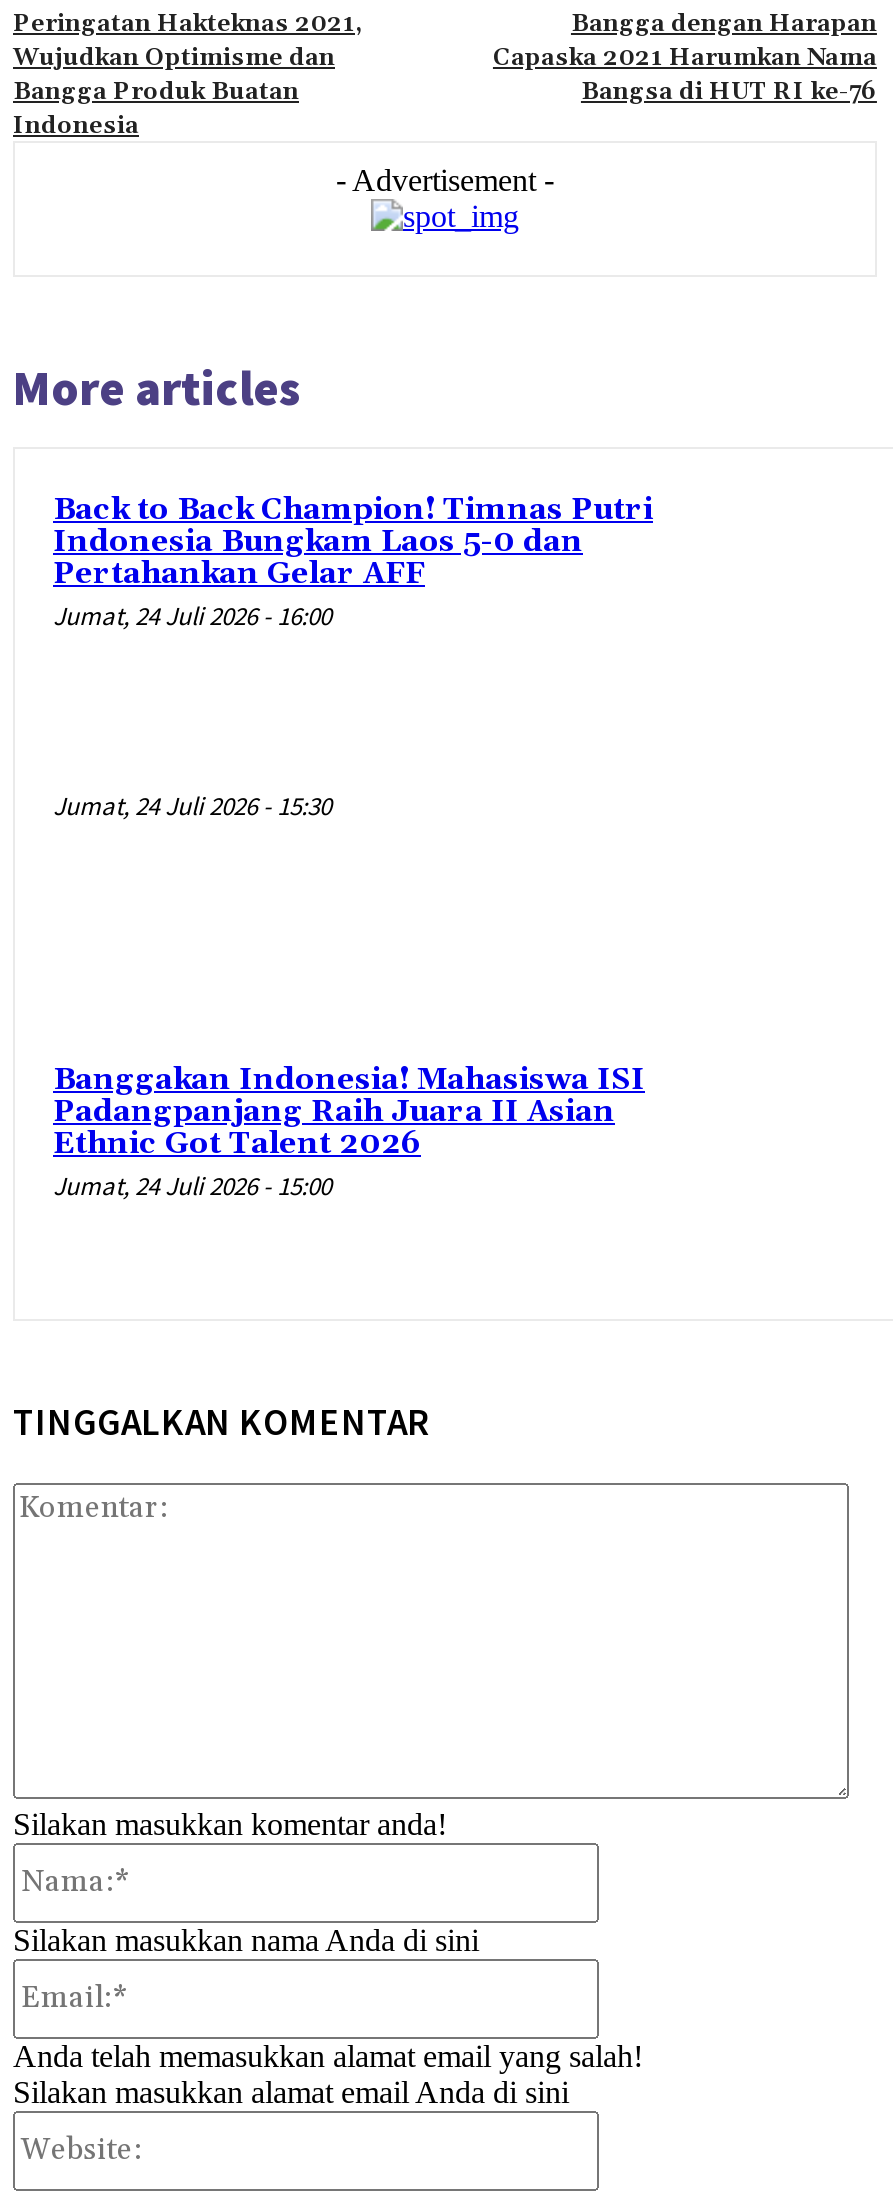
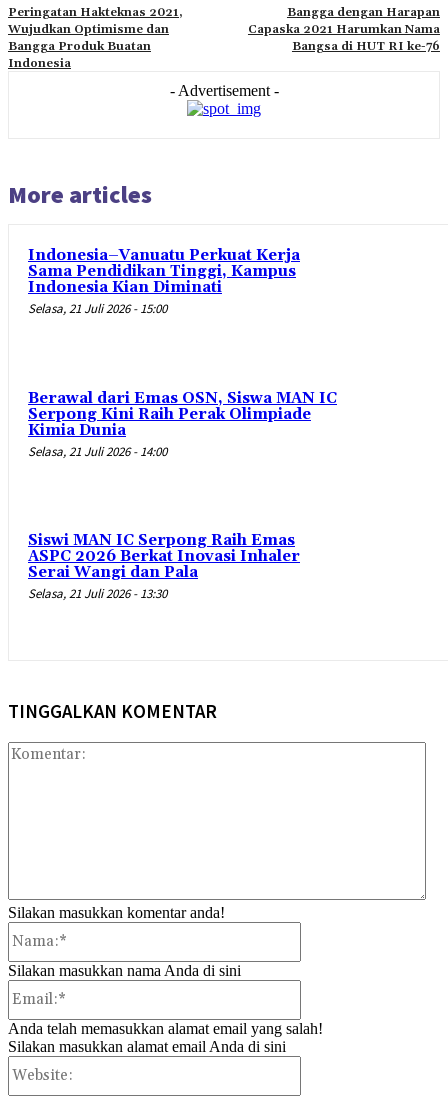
- Back to Back Champion! Timnas Putri
- Indonesia Bungkam Laos 5-0 dan
- Pertahankan Gelar AFF
- Jumat, 24 Juli 2026 - 16:00
+ Indonesia–Vanuatu Perkuat Kerja
+ Sama Pendidikan Tinggi, Kampus
+ Indonesia Kian Diminati
+ Selasa, 21 Juli 2026 - 15:00

- Jumat, 24 Juli 2026 - 15:30
+ Berawal dari Emas OSN, Siswa MAN IC
+ Serpong Kini Raih Perak Olimpiade
+ Kimia Dunia
+ Selasa, 21 Juli 2026 - 14:00

- Banggakan Indonesia! Mahasiswa ISI
- Padangpanjang Raih Juara II Asian
- Ethnic Got Talent 2026
- Jumat, 24 Juli 2026 - 15:00
+ Siswi MAN IC Serpong Raih Emas
+ ASPC 2026 Berkat Inovasi Inhaler
+ Serai Wangi dan Pala
+ Selasa, 21 Juli 2026 - 13:30
